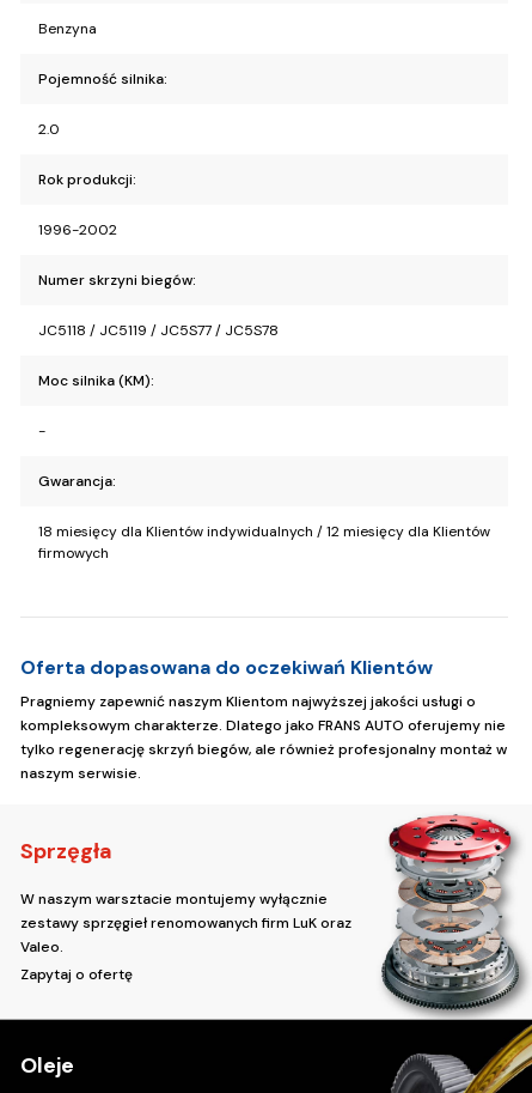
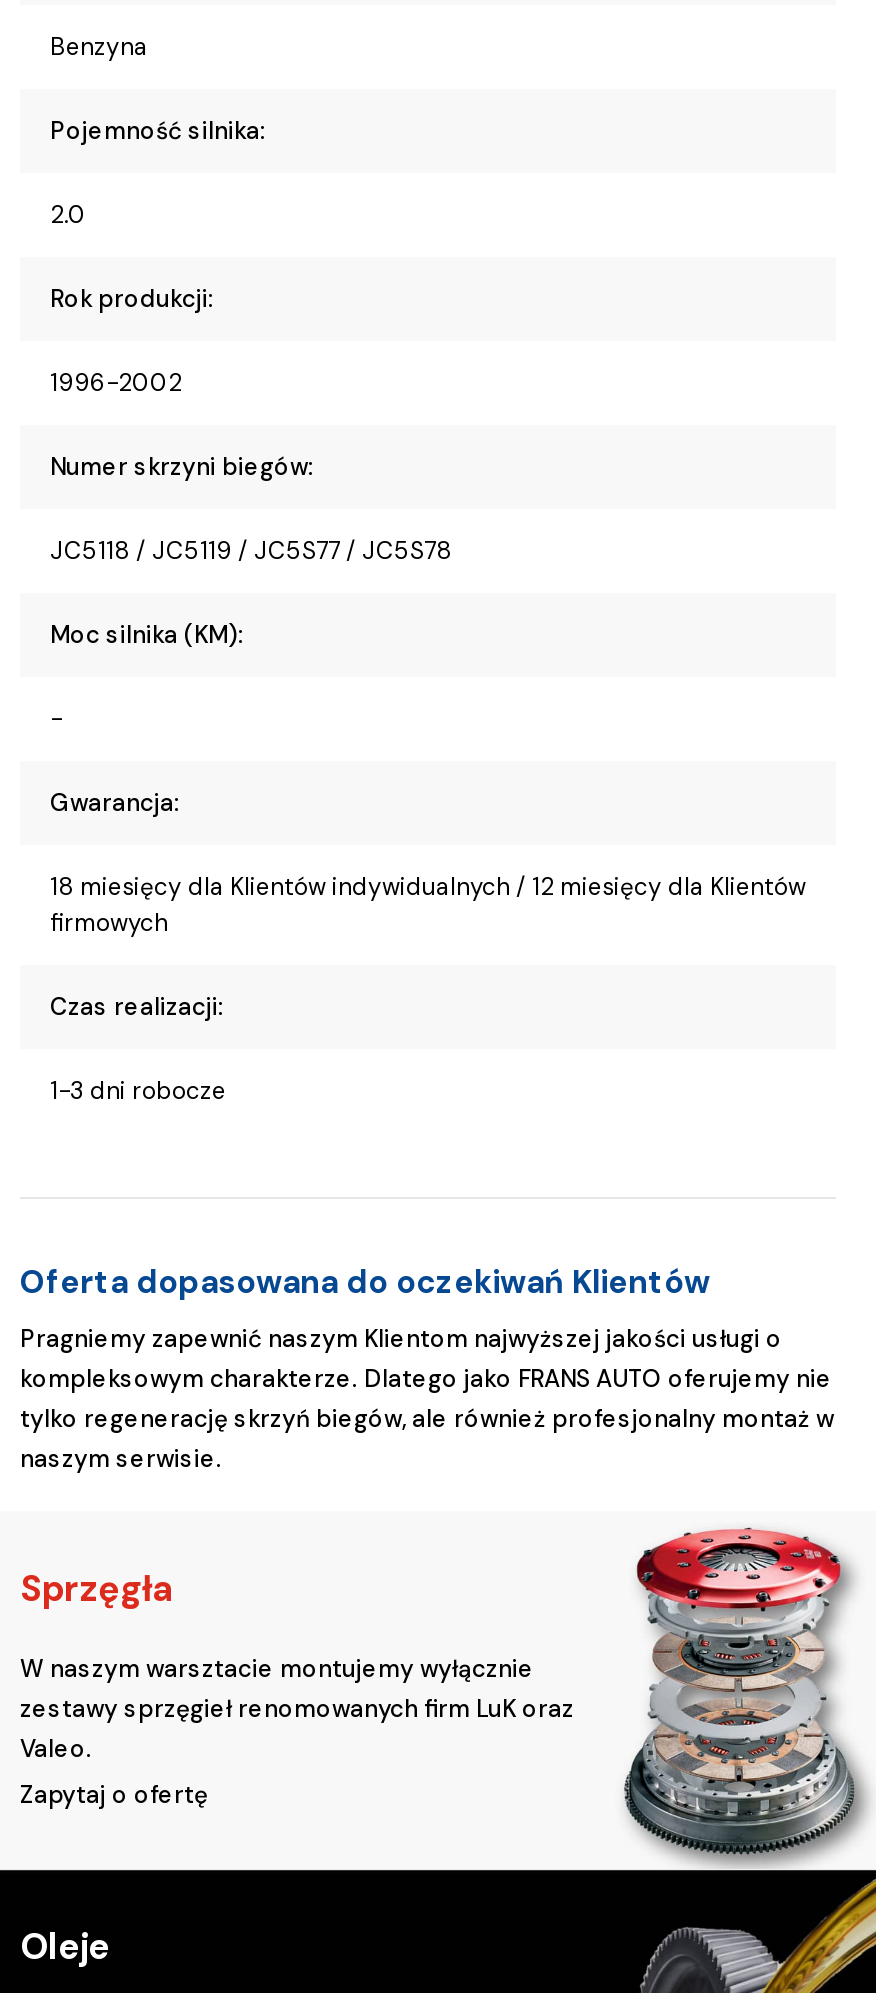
+ Czas realizacji:
+ 1-3 dni robocze
